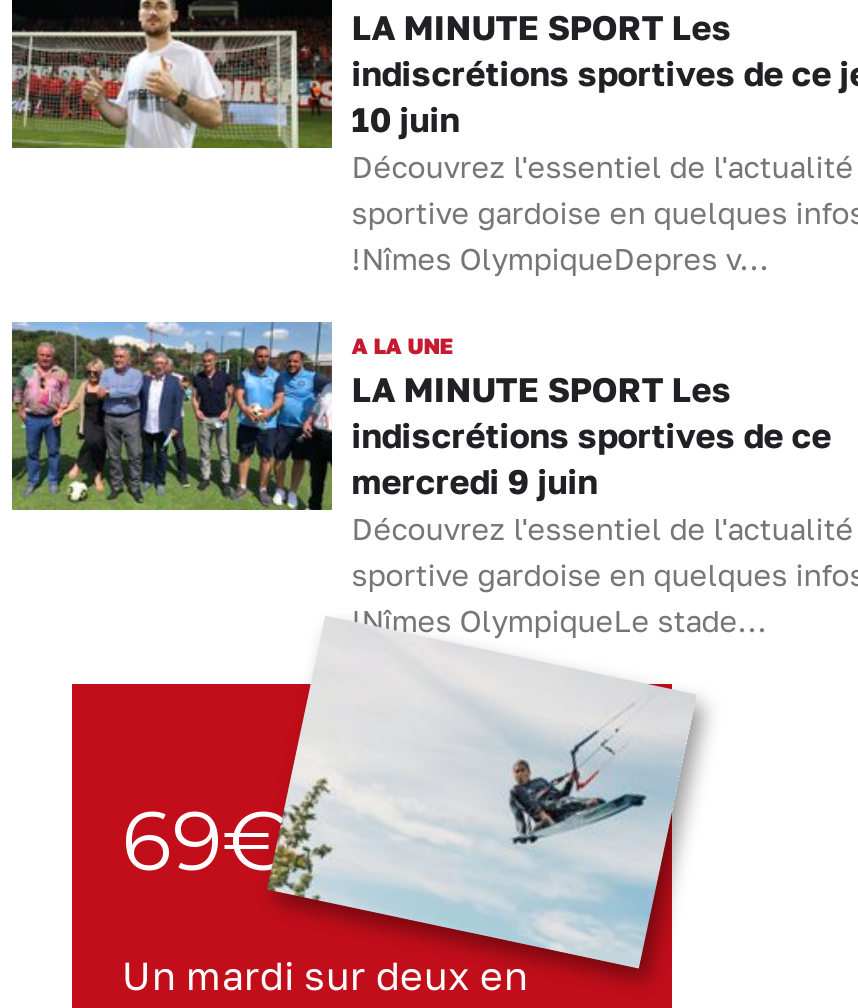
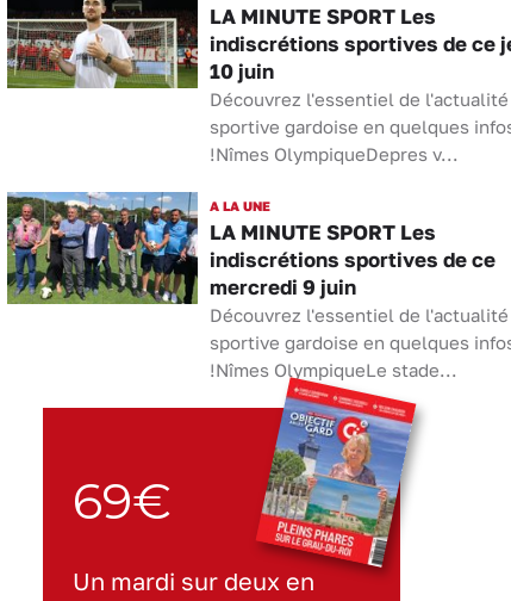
- [image]
+ [image]
